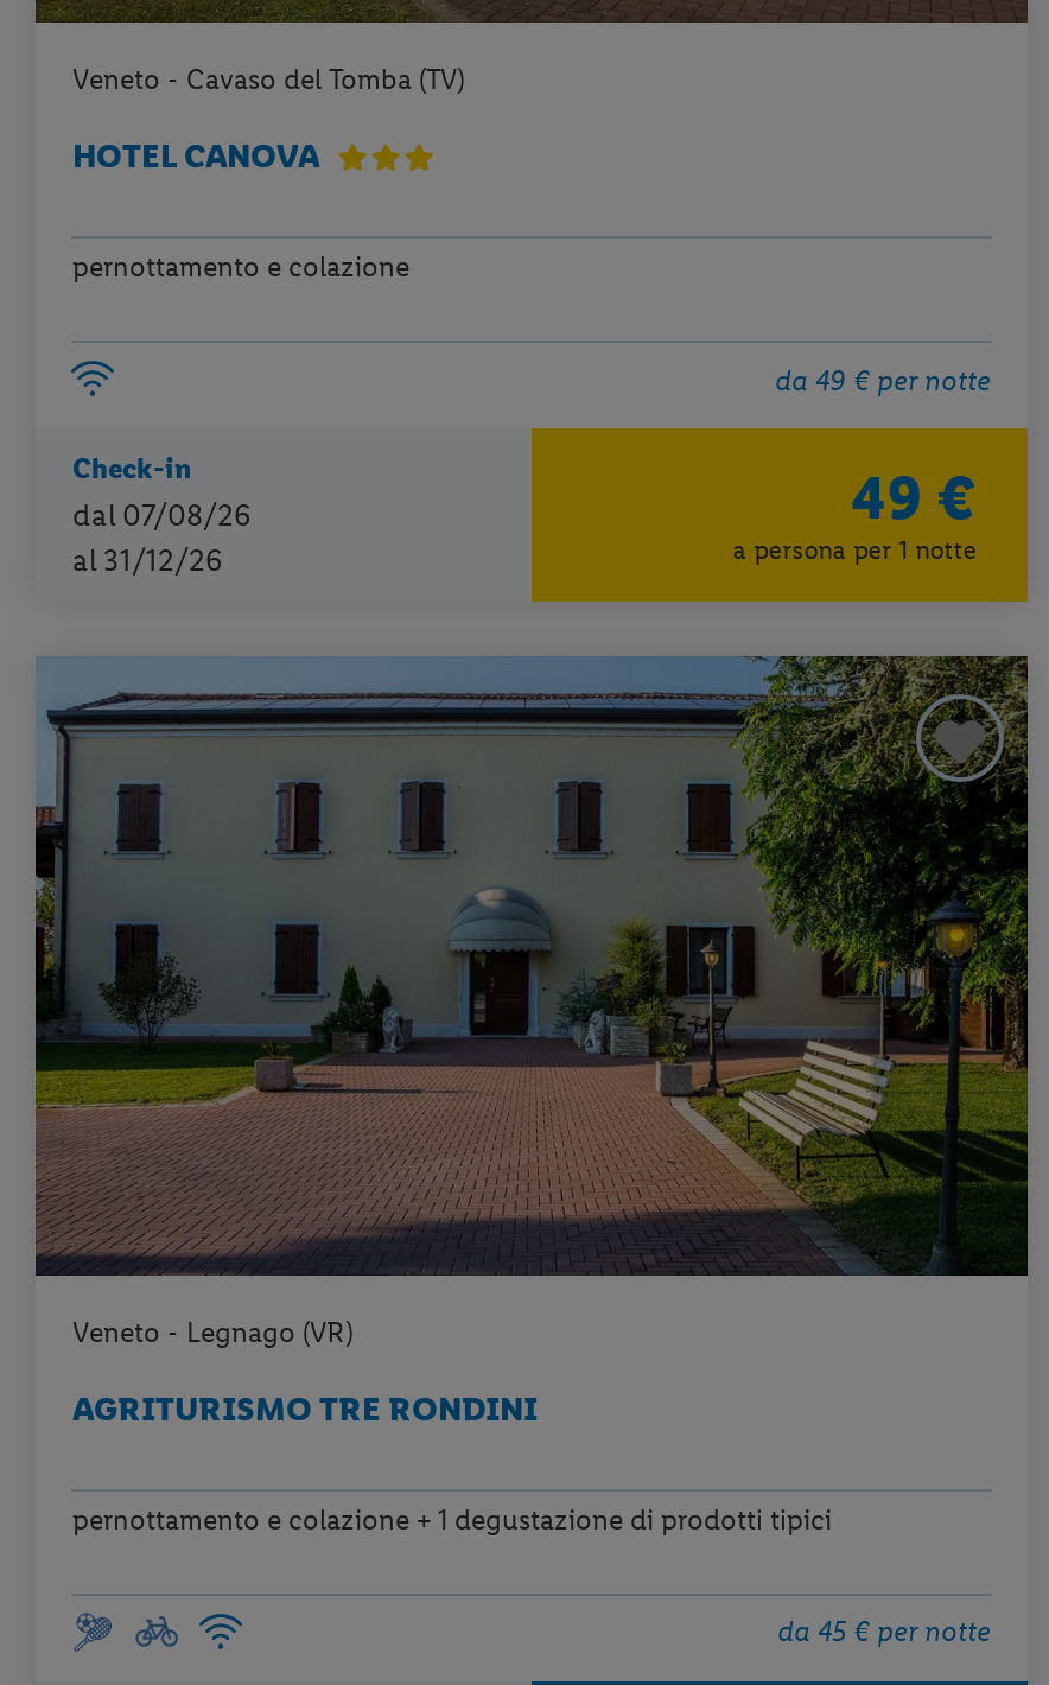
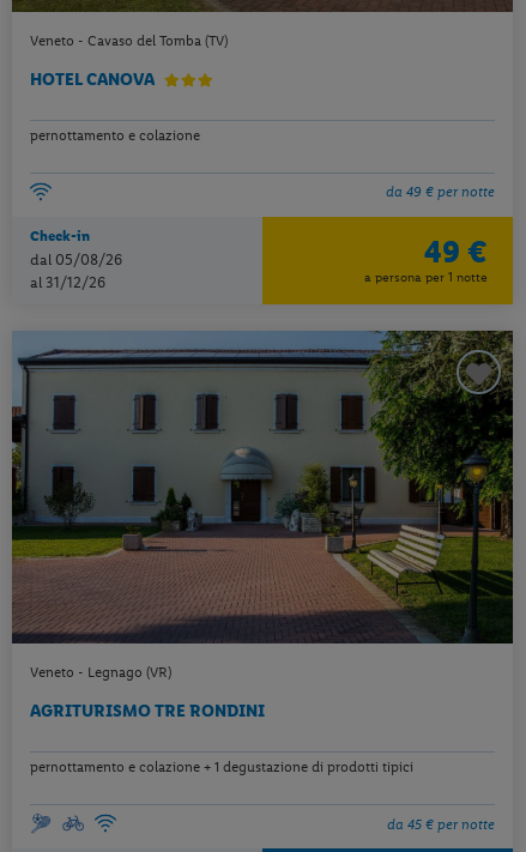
- dal 07/08/26
+ dal 05/08/26
